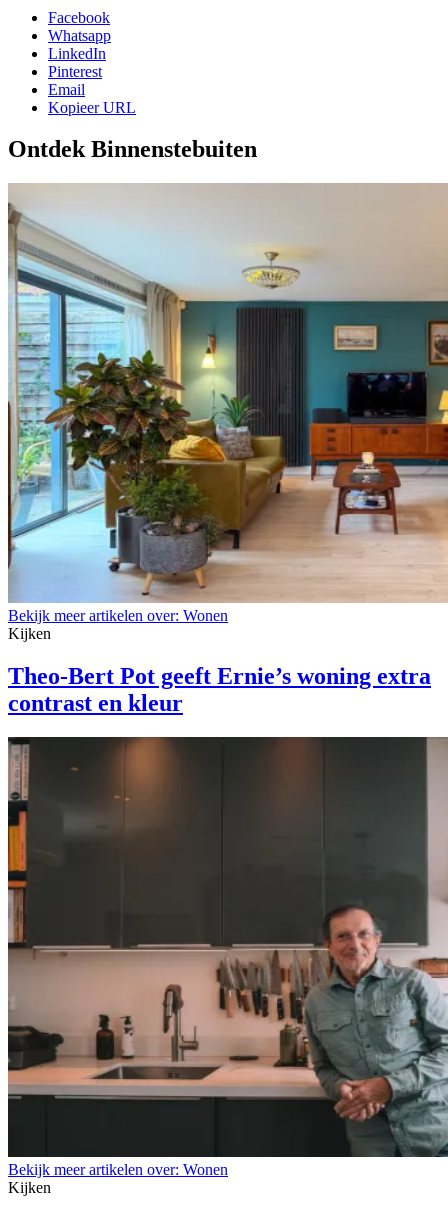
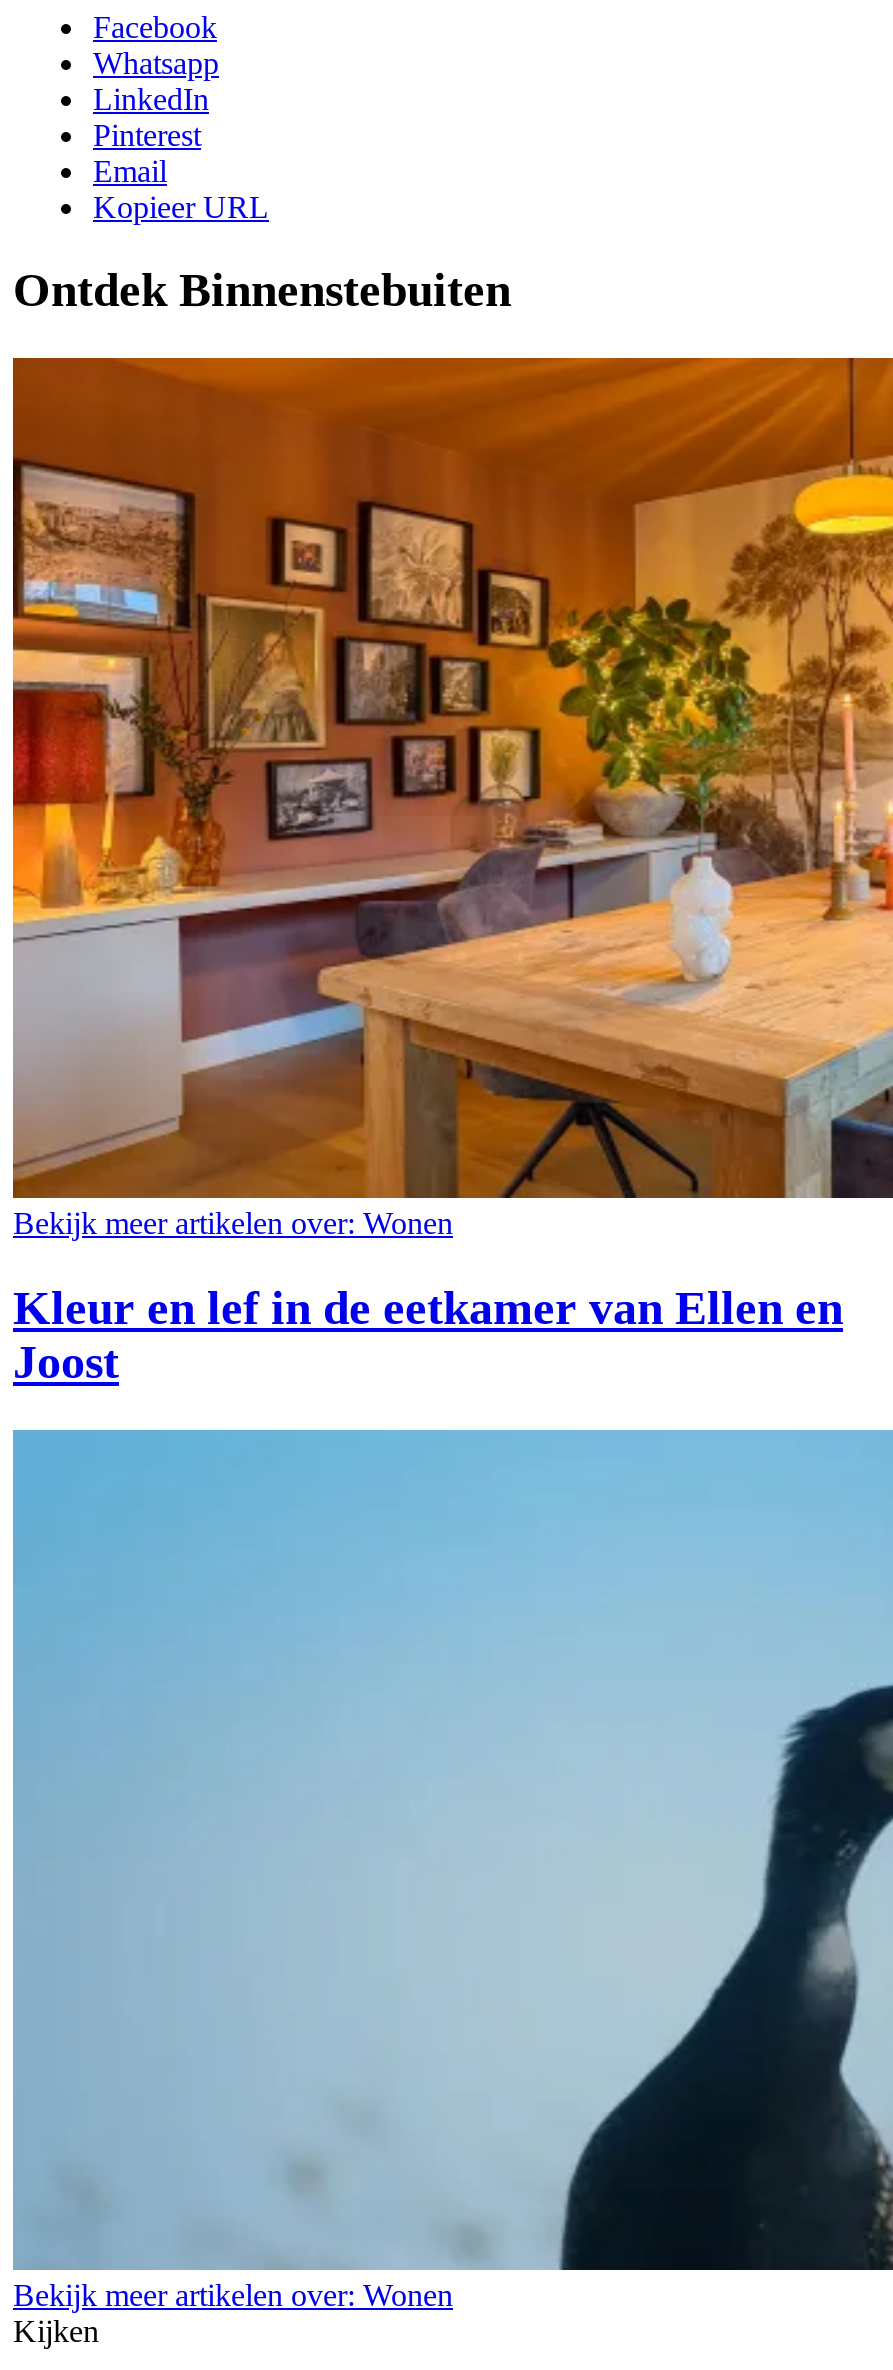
- [image]
+ [image]

- Kijken
- Theo-Bert Pot geeft Ernie’s woning extra
- contrast en kleur
+ Kleur en lef in de eetkamer van Ellen en
+ Joost

- [image]
+ [image]
